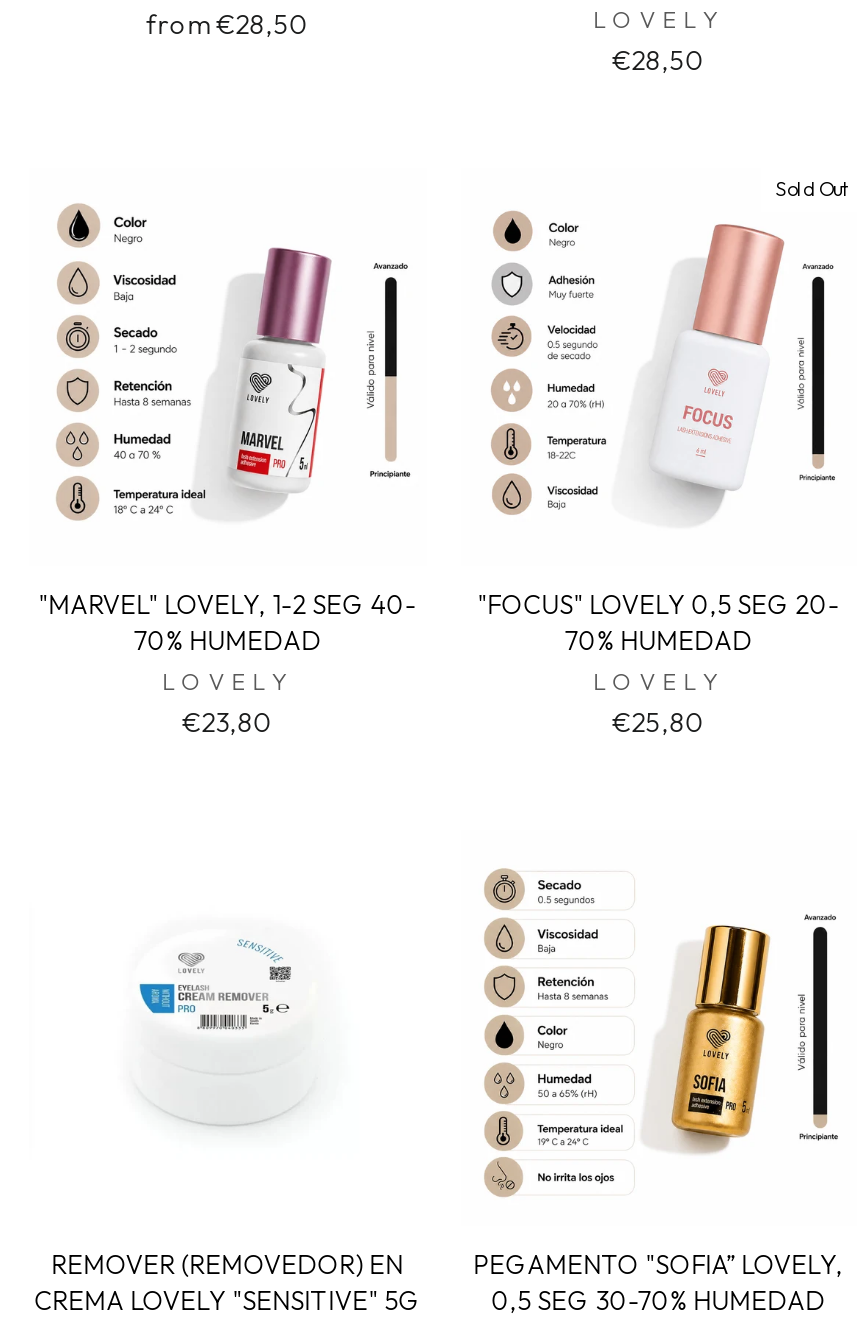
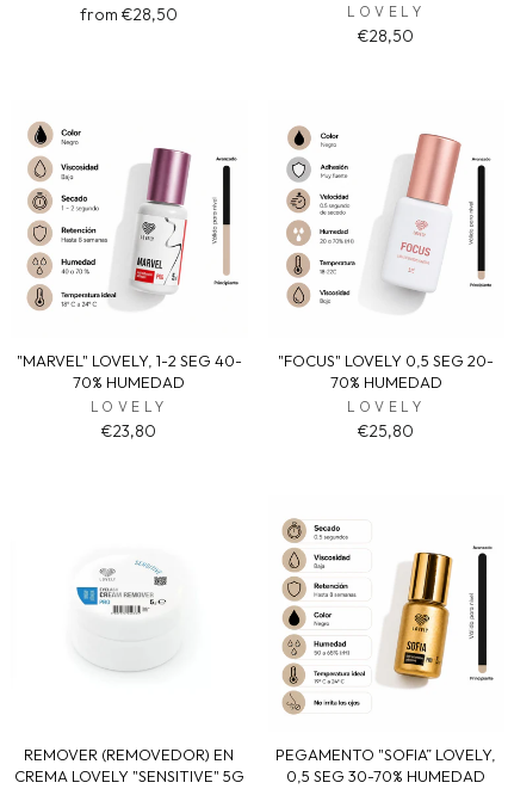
- Sold Out
